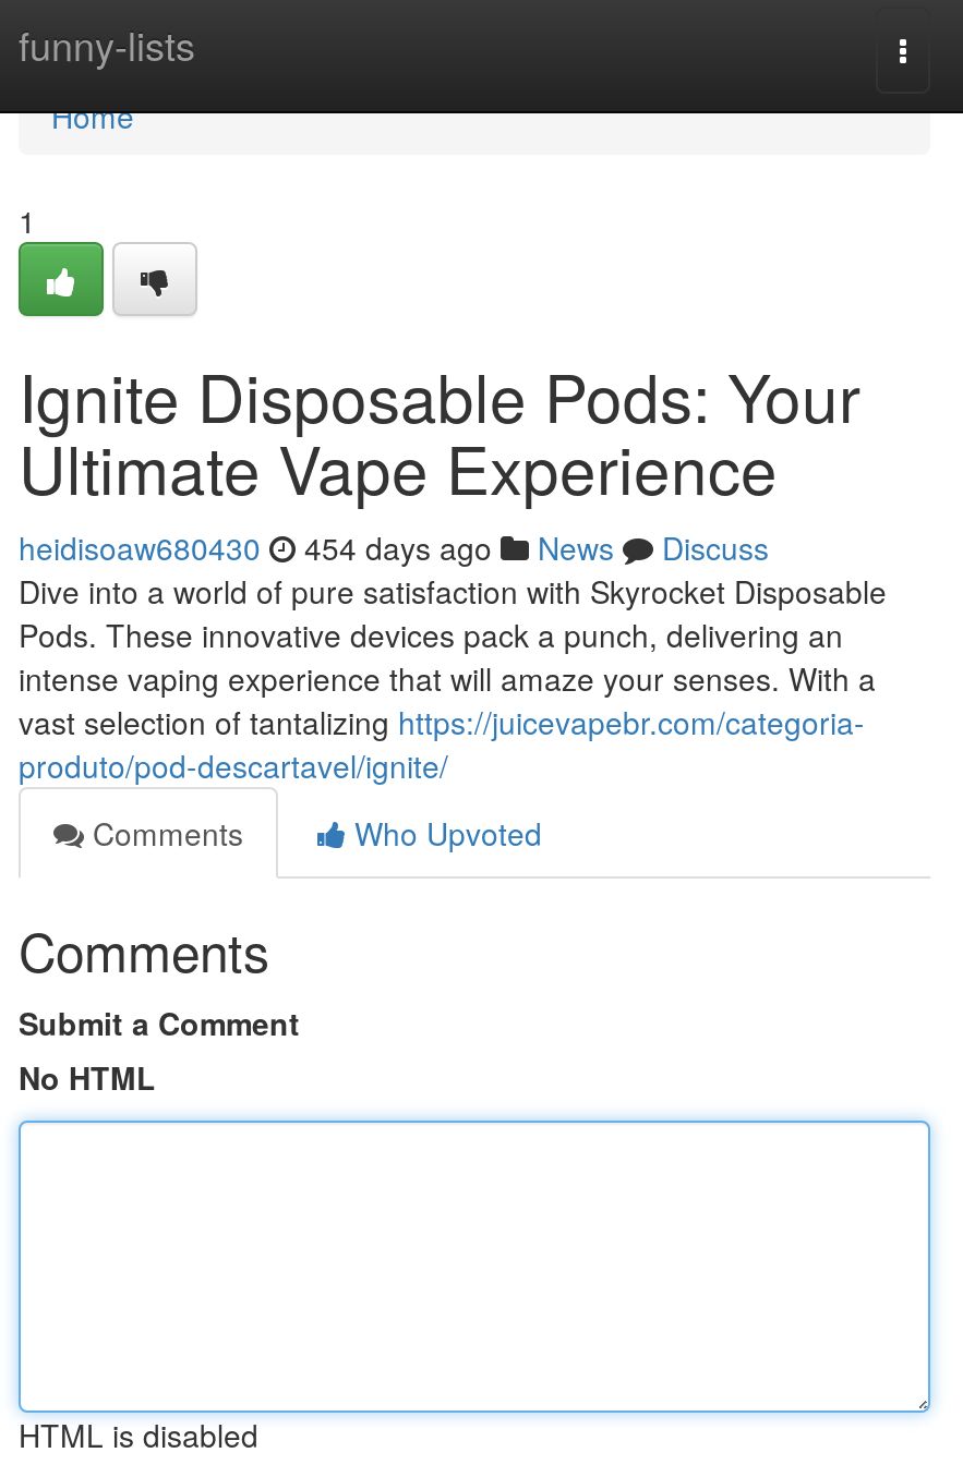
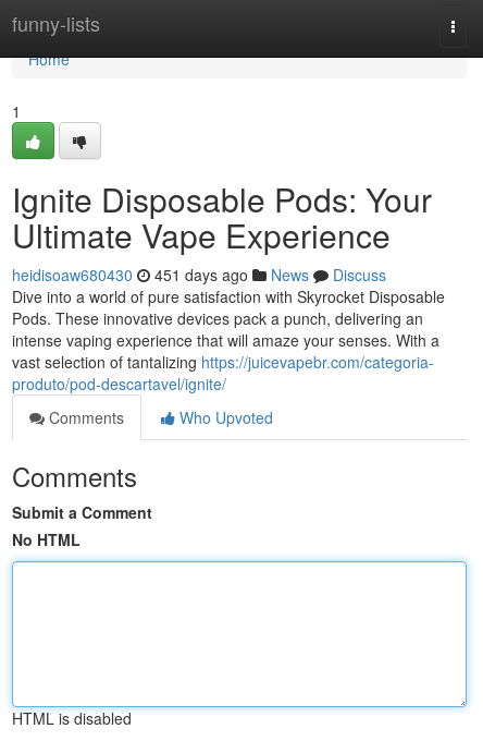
- heidisoaw680430 454 days ago News Discuss
+ heidisoaw680430 451 days ago News Discuss
